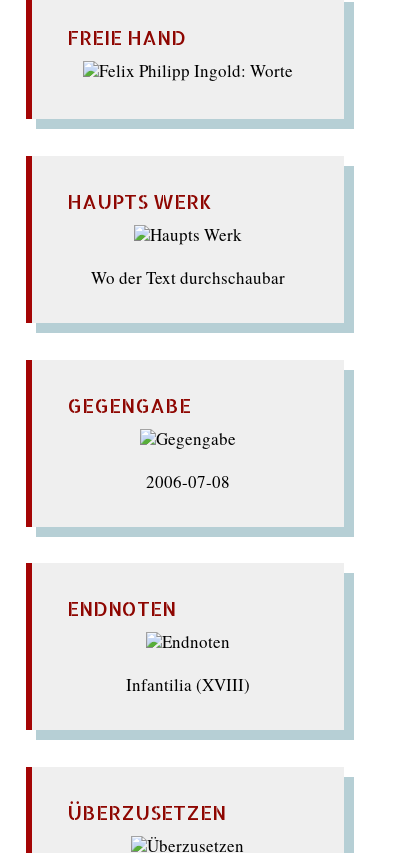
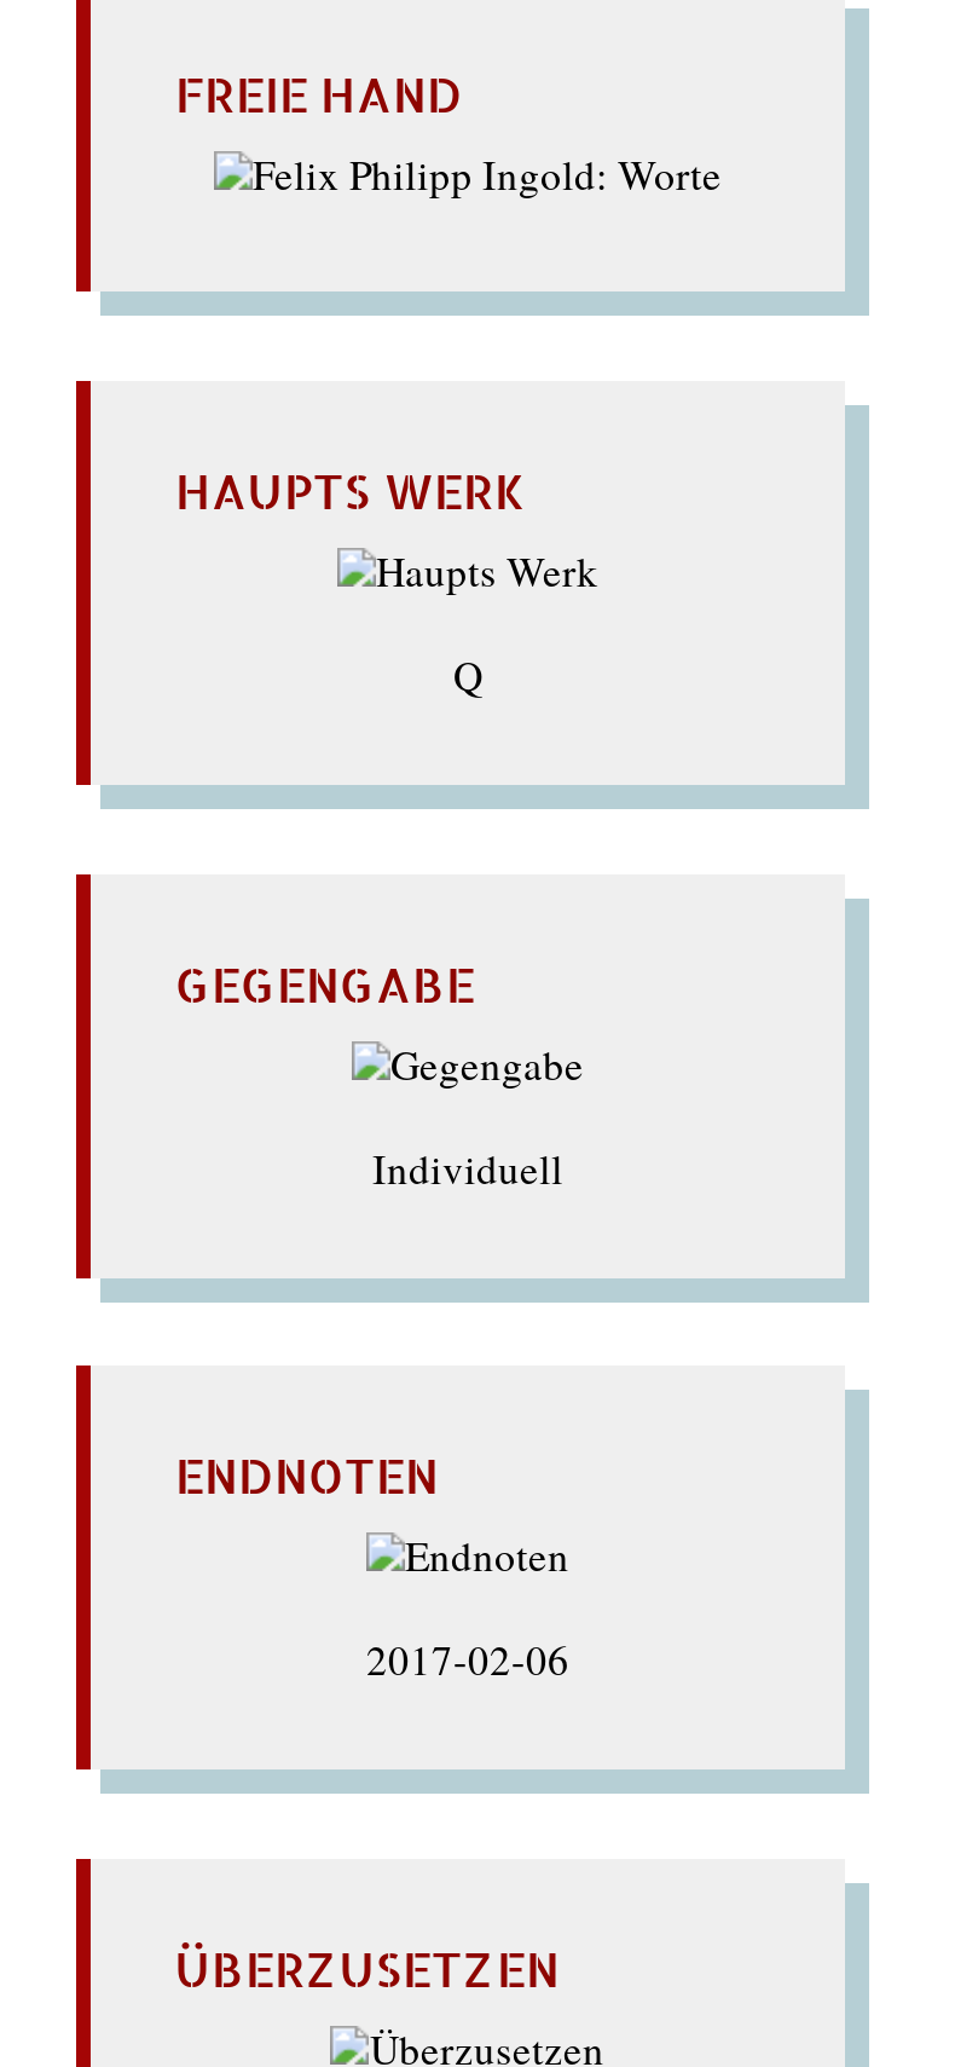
- Wo der Text durchschaubar
+ Q

- 2006-07-08
+ Individuell

- Infantilia (XVIII)
+ 2017-02-06
